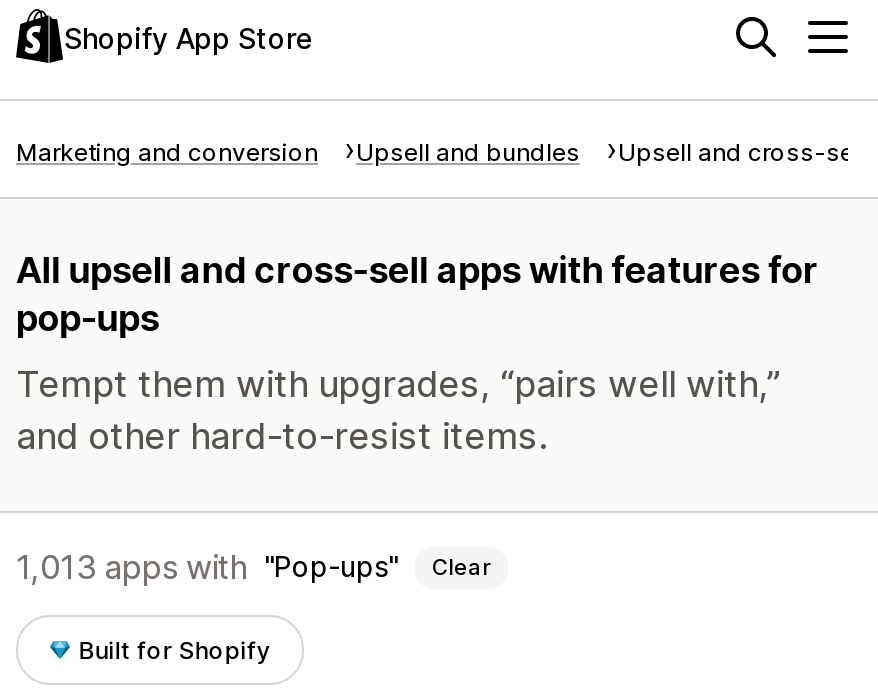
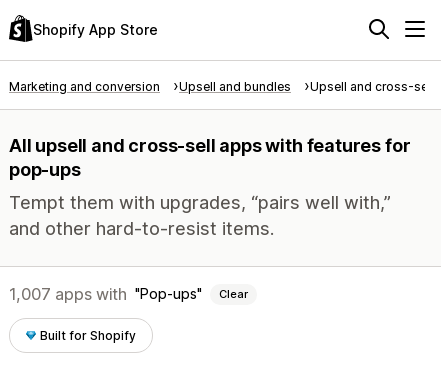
- 1,013 apps with Pop-ups Clear
+ 1,007 apps with Pop-ups Clear
